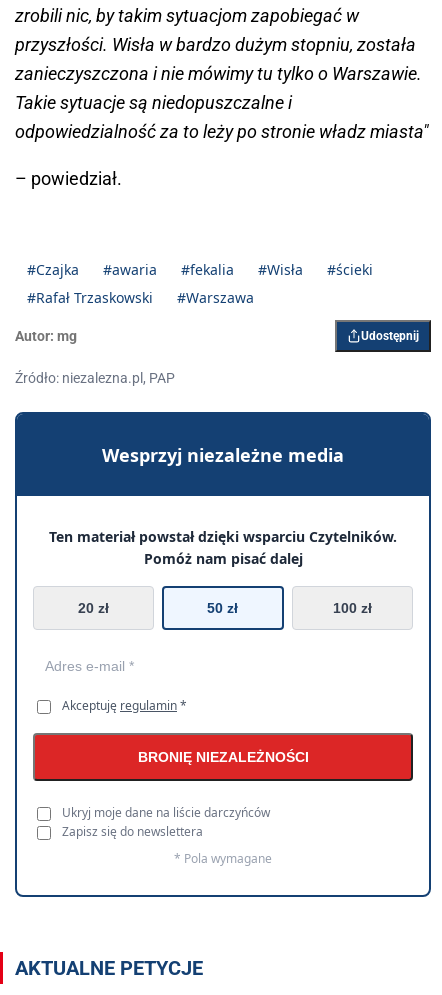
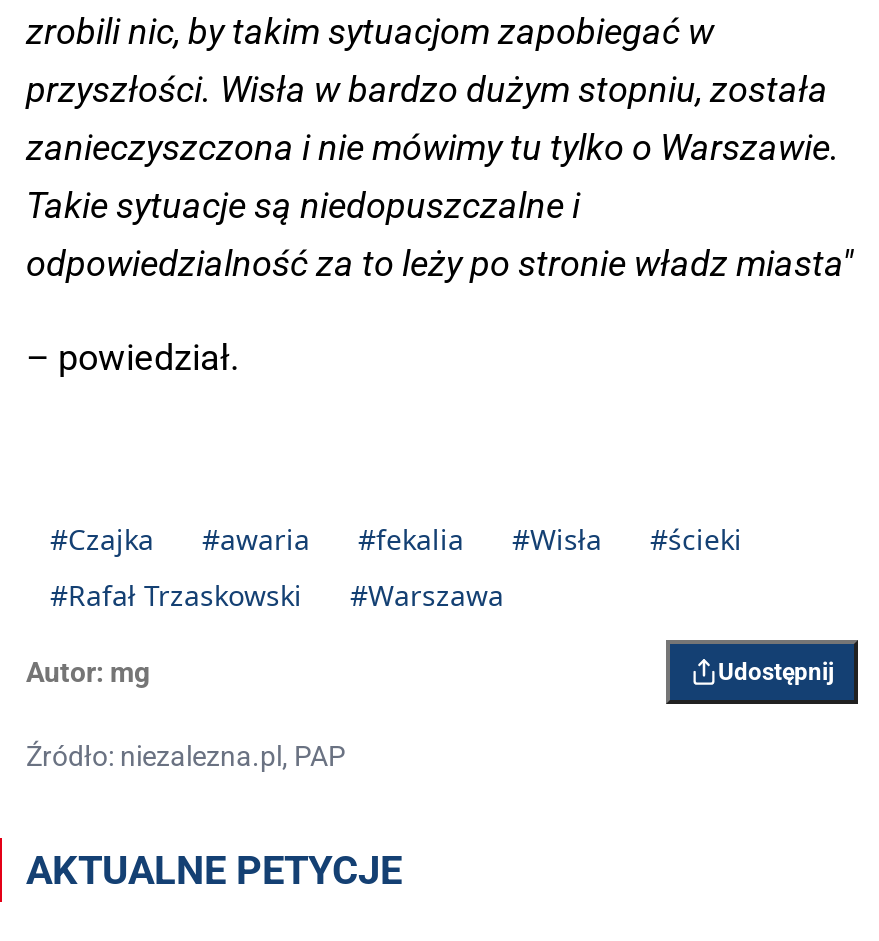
- [image]
- Wesprzyj niezależne media
- Ten materiał powstał dzięki wsparciu Czytelników.
- Pomóż nam pisać dalej
- 20 zł
- 50 zł
- 100 zł

- Akceptuję regulamin *
- BRONIĘ NIEZALEŻNOŚCI
- Ukryj moje dane na liście darczyńców
- Zapisz się do newslettera
- * Pola wymagane
